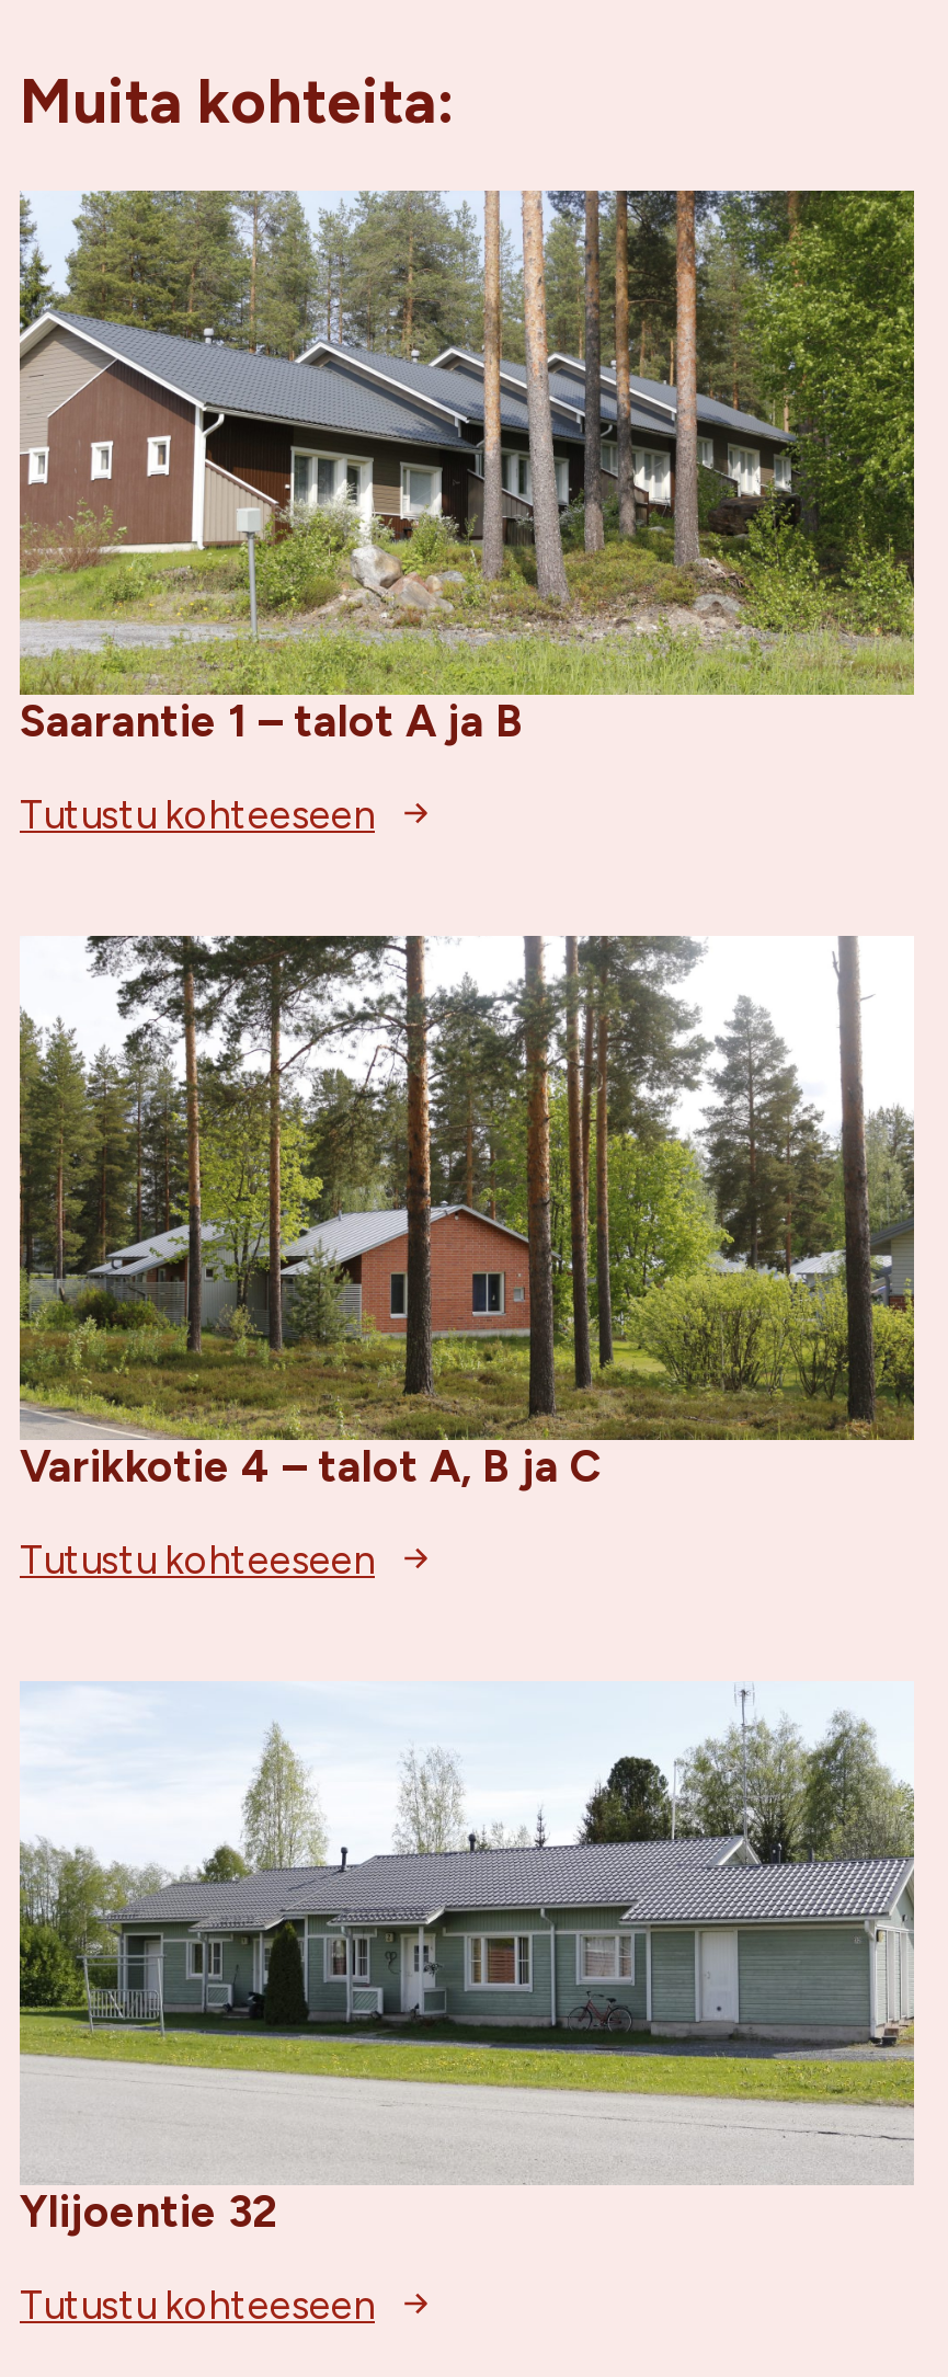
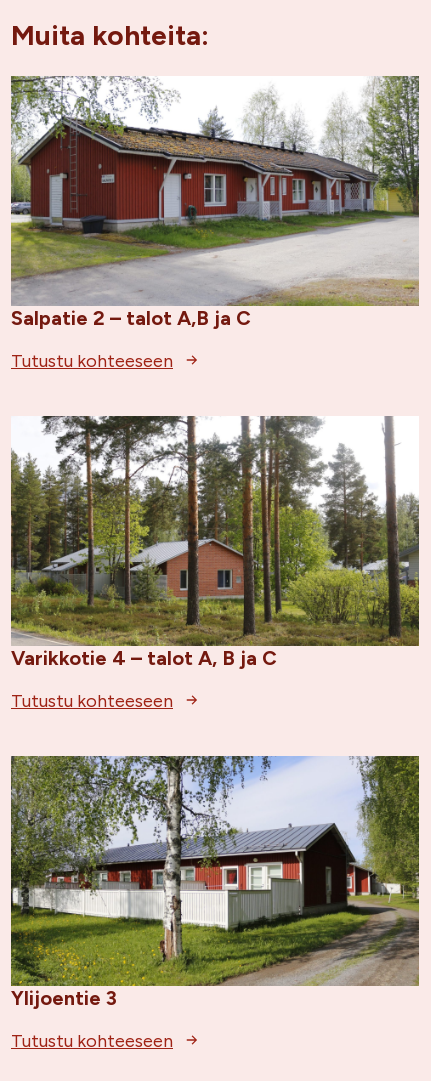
- [image]
- Saarantie 1 – talot A ja B
+ [image]
+ Salpatie 2 – talot A,B ja C

- [image]
- Ylijoentie 32
+ [image]
+ Ylijoentie 3
